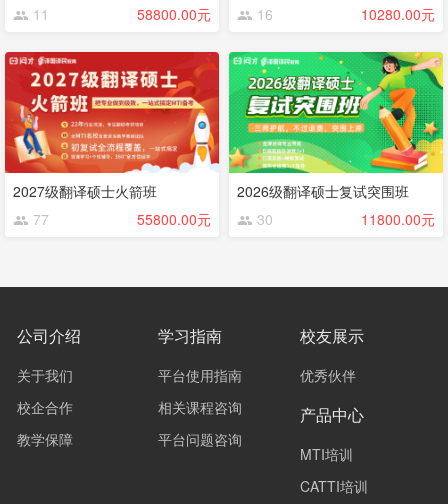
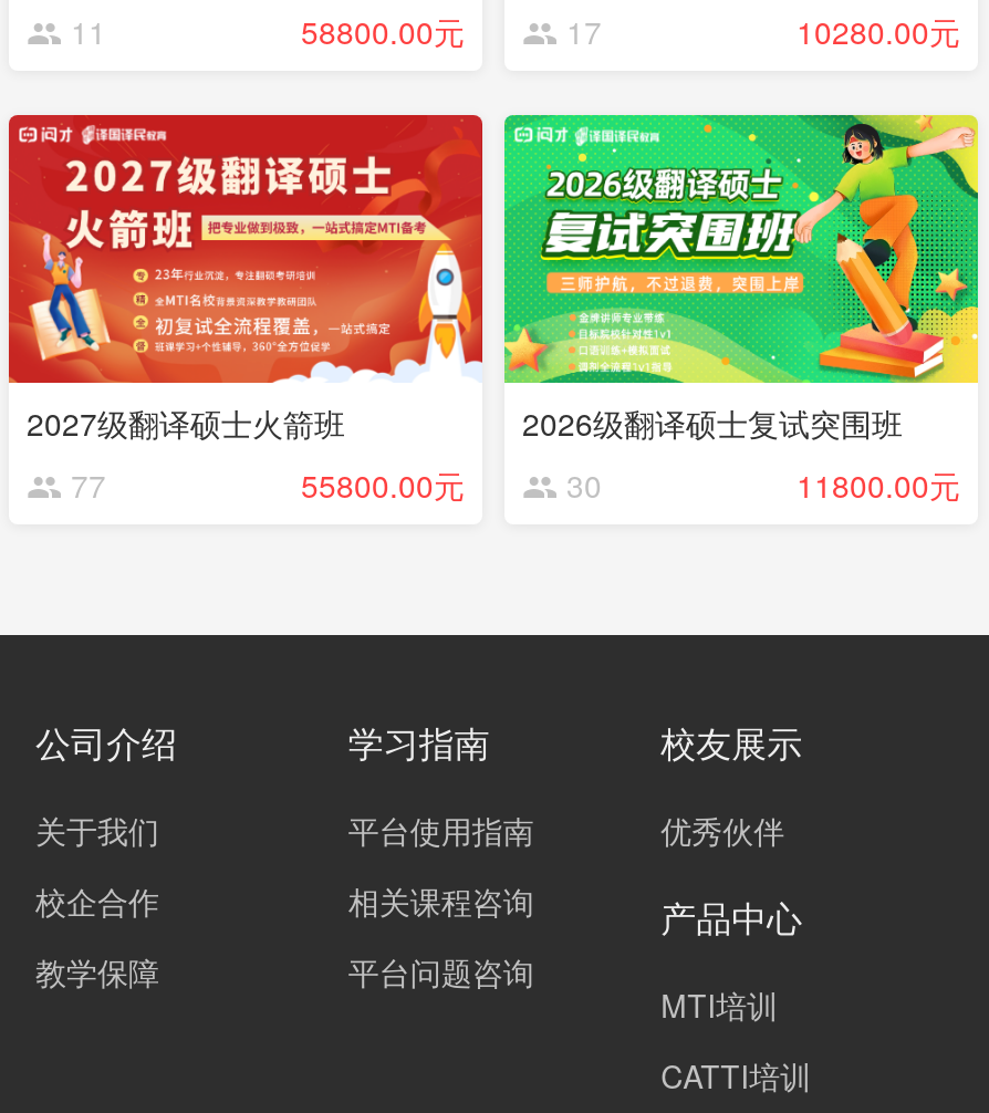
- 16
+ 17
